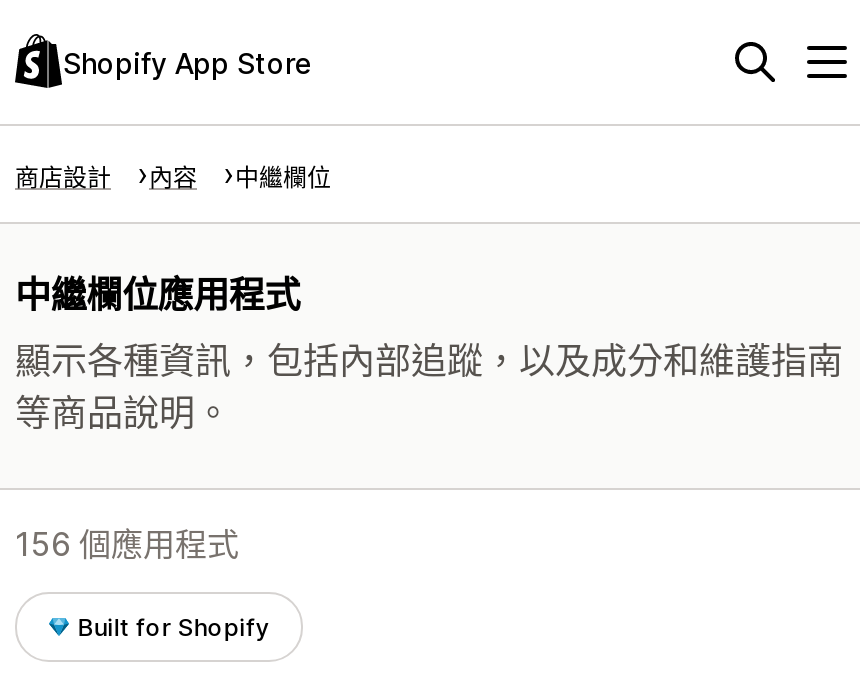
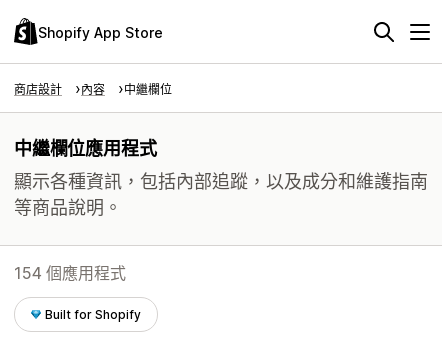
- 156 個應用程式
+ 154 個應用程式
